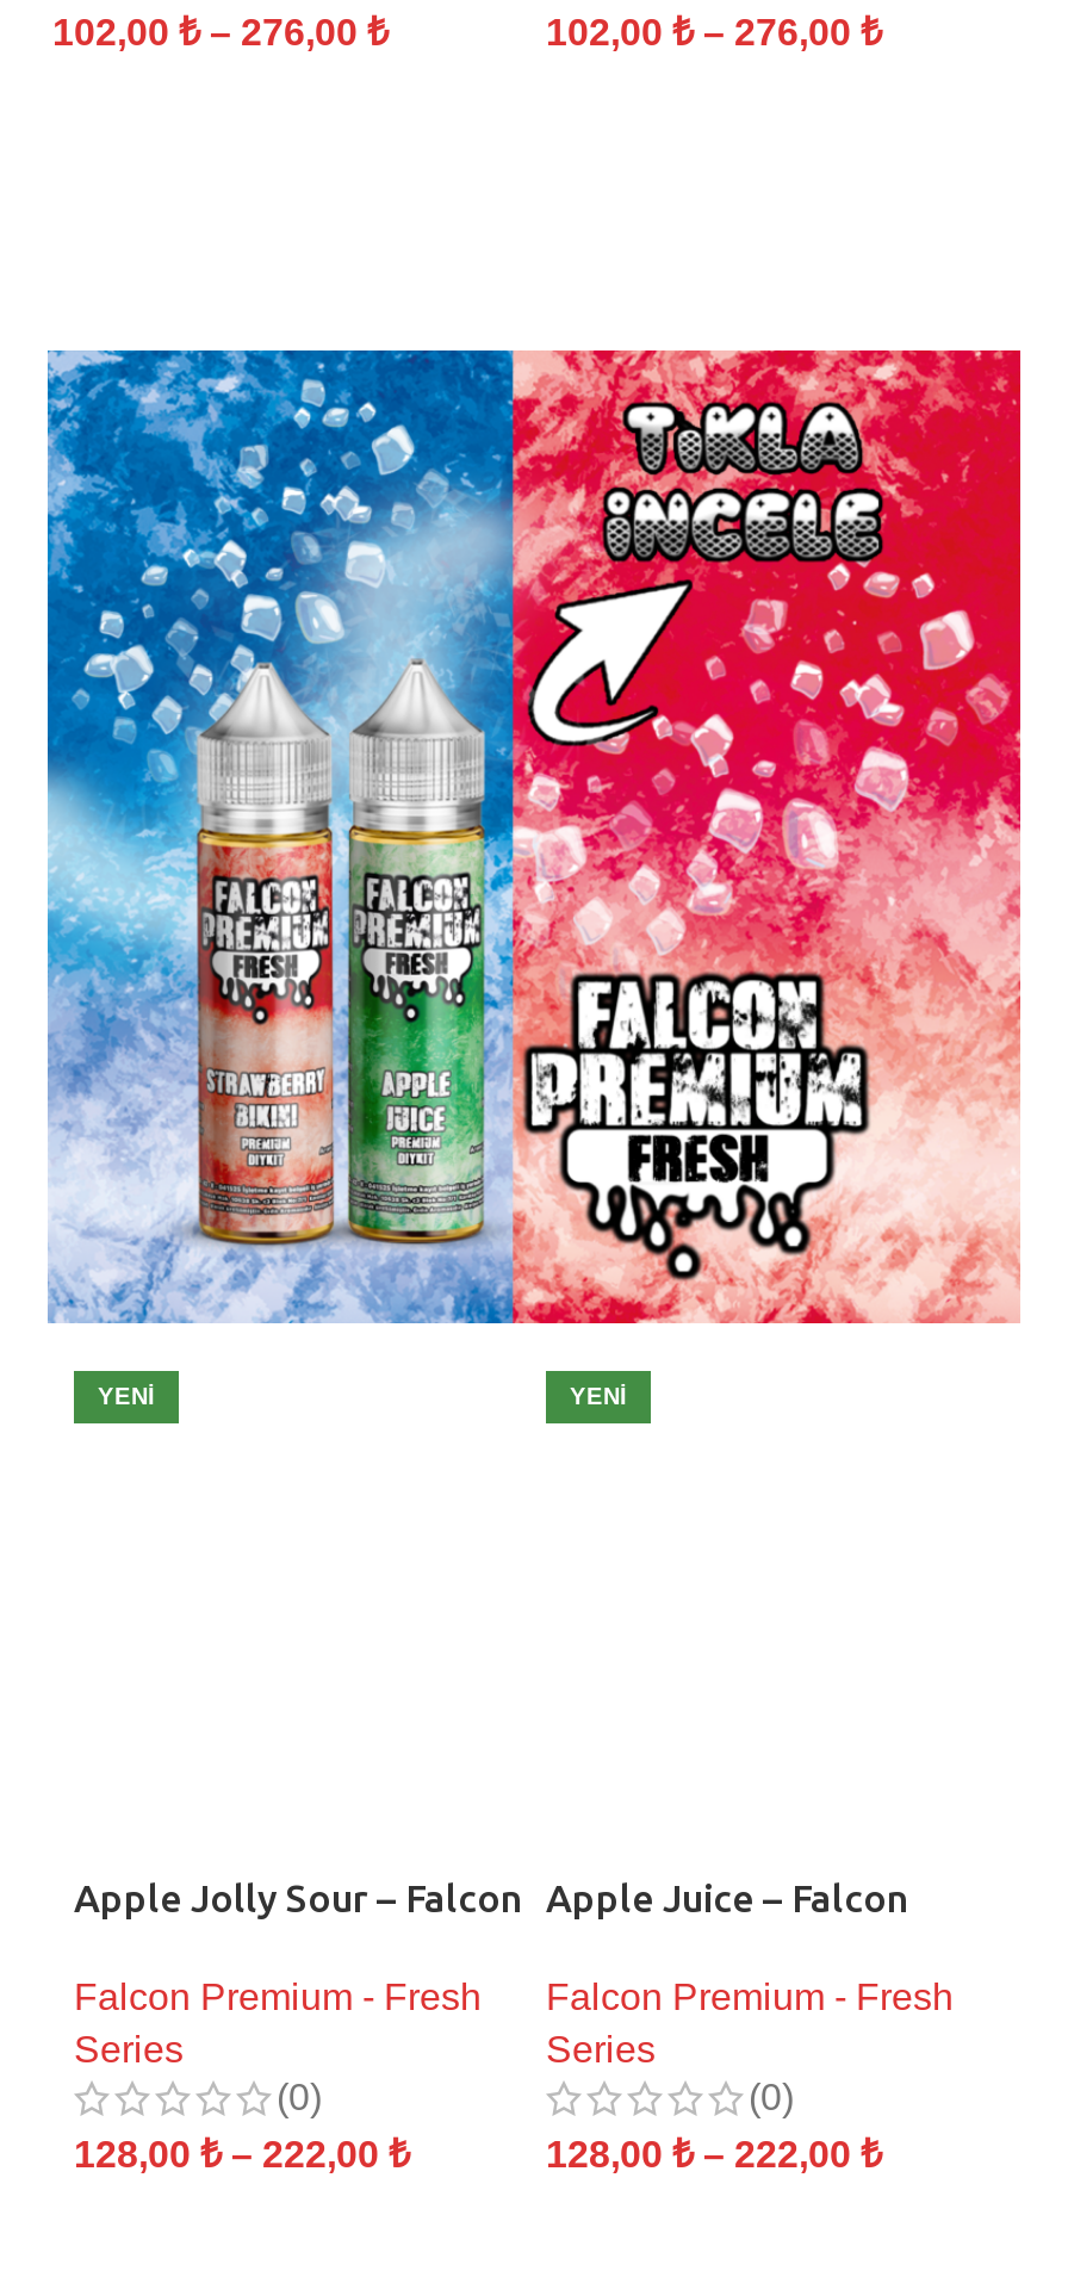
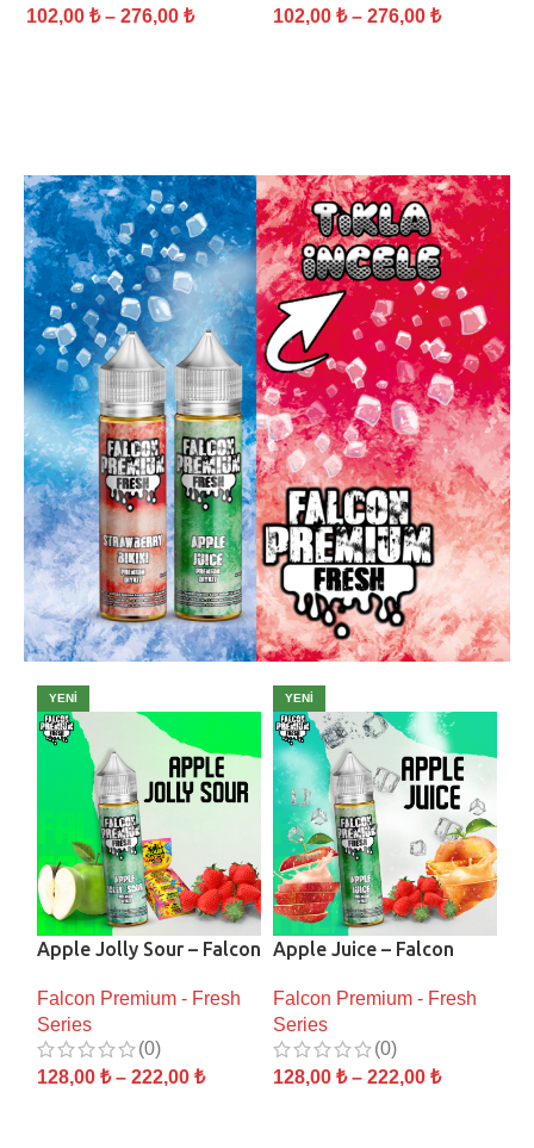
+ [image]

+ [image]
